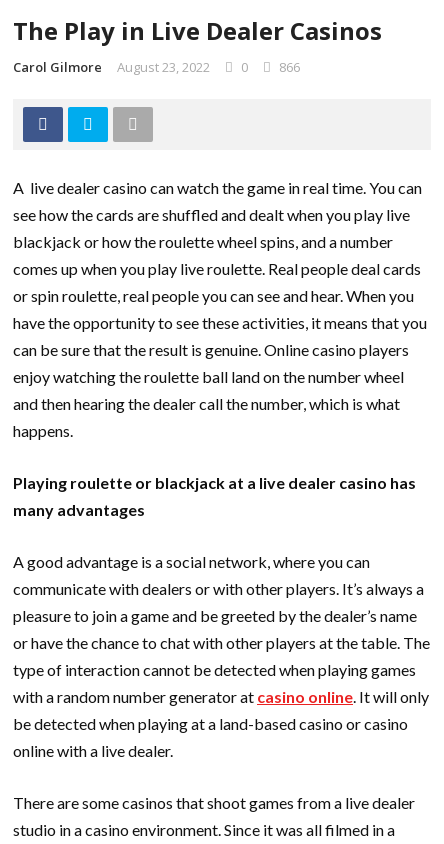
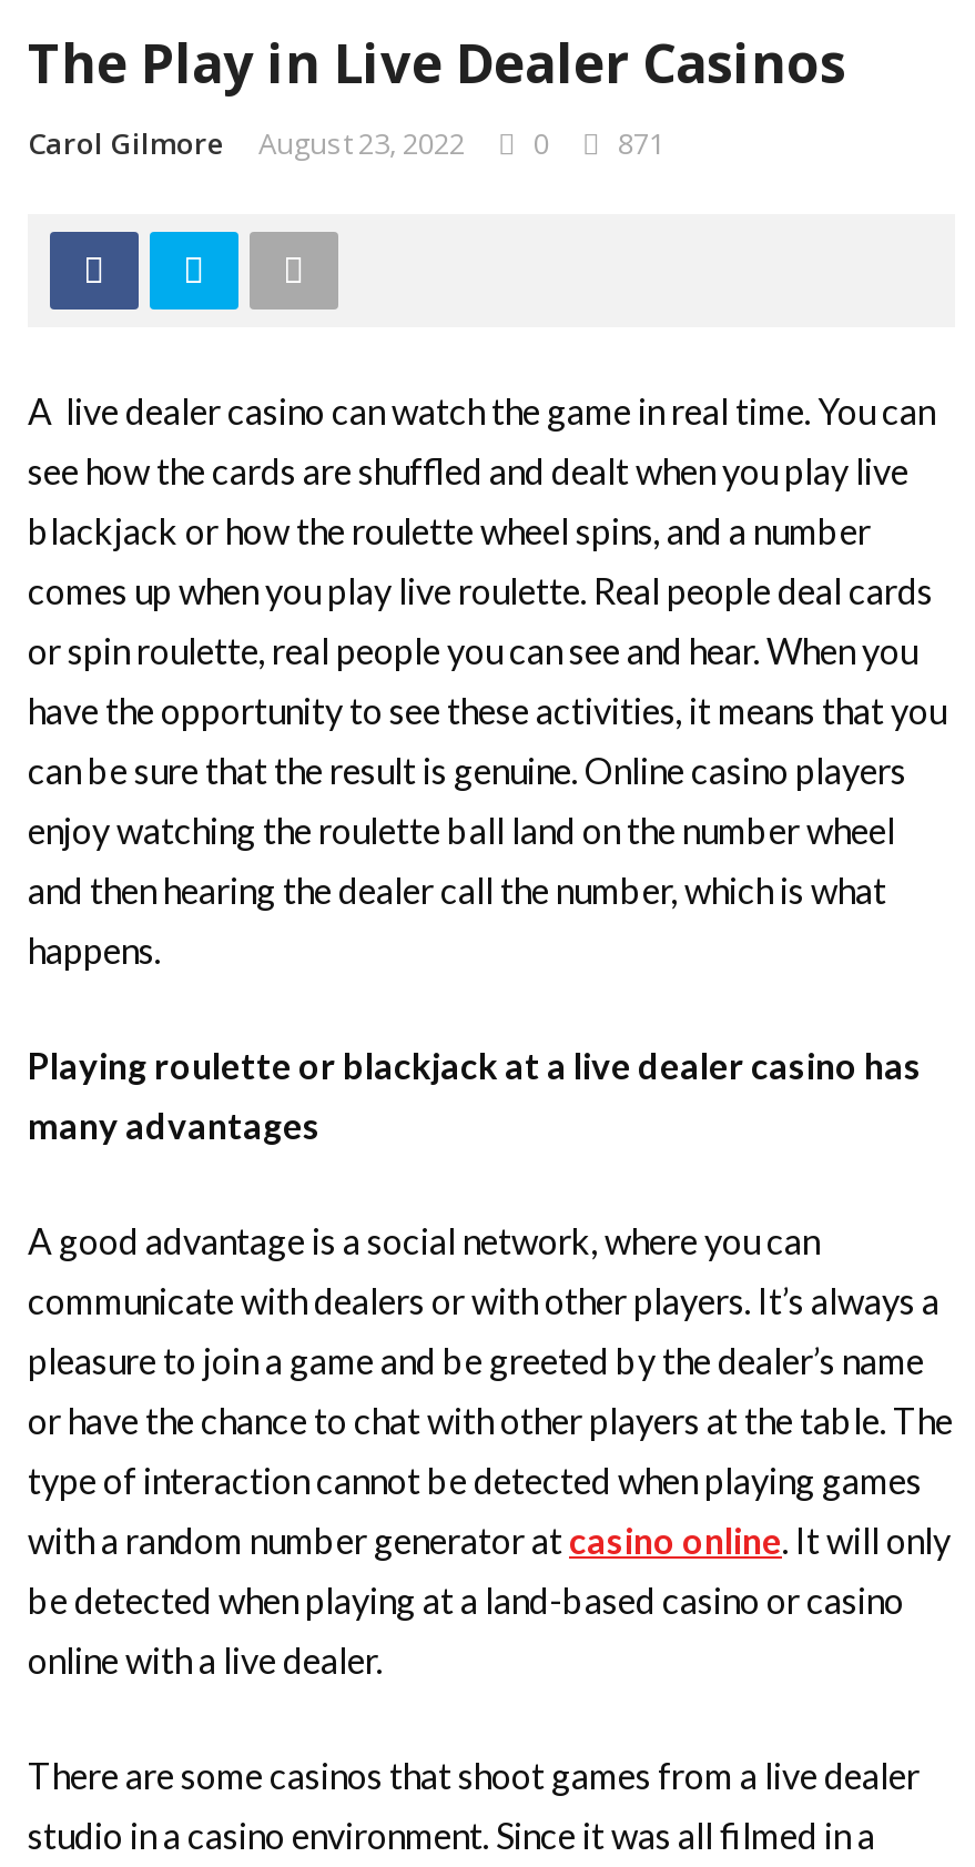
- Carol Gilmore August 23, 2022 0 866
+ Carol Gilmore August 23, 2022 0 871
